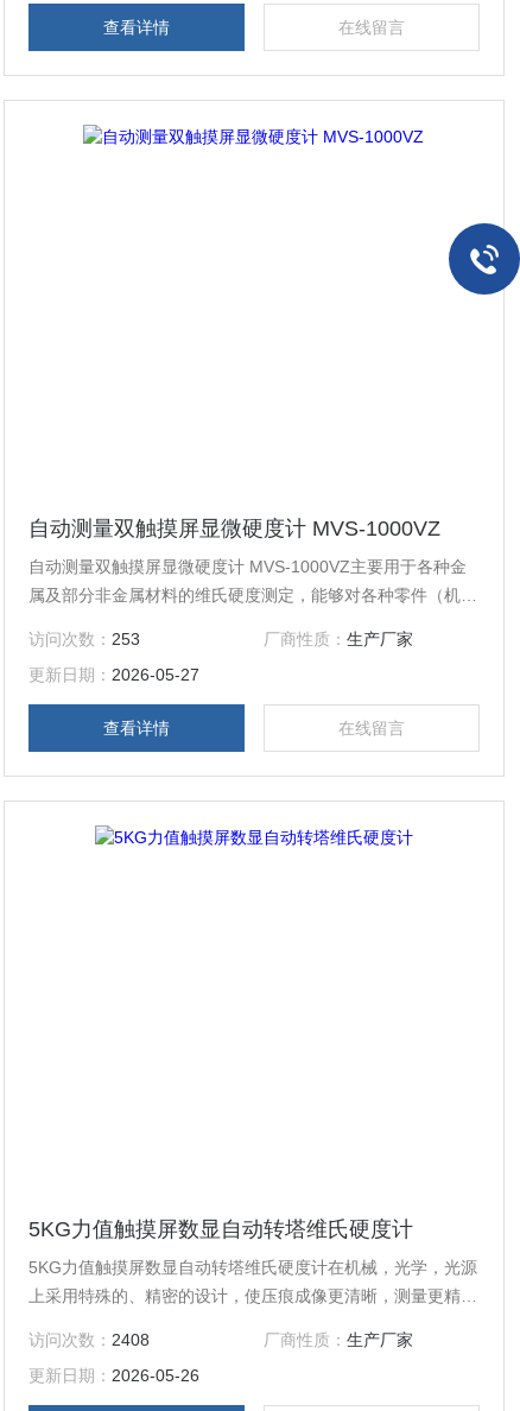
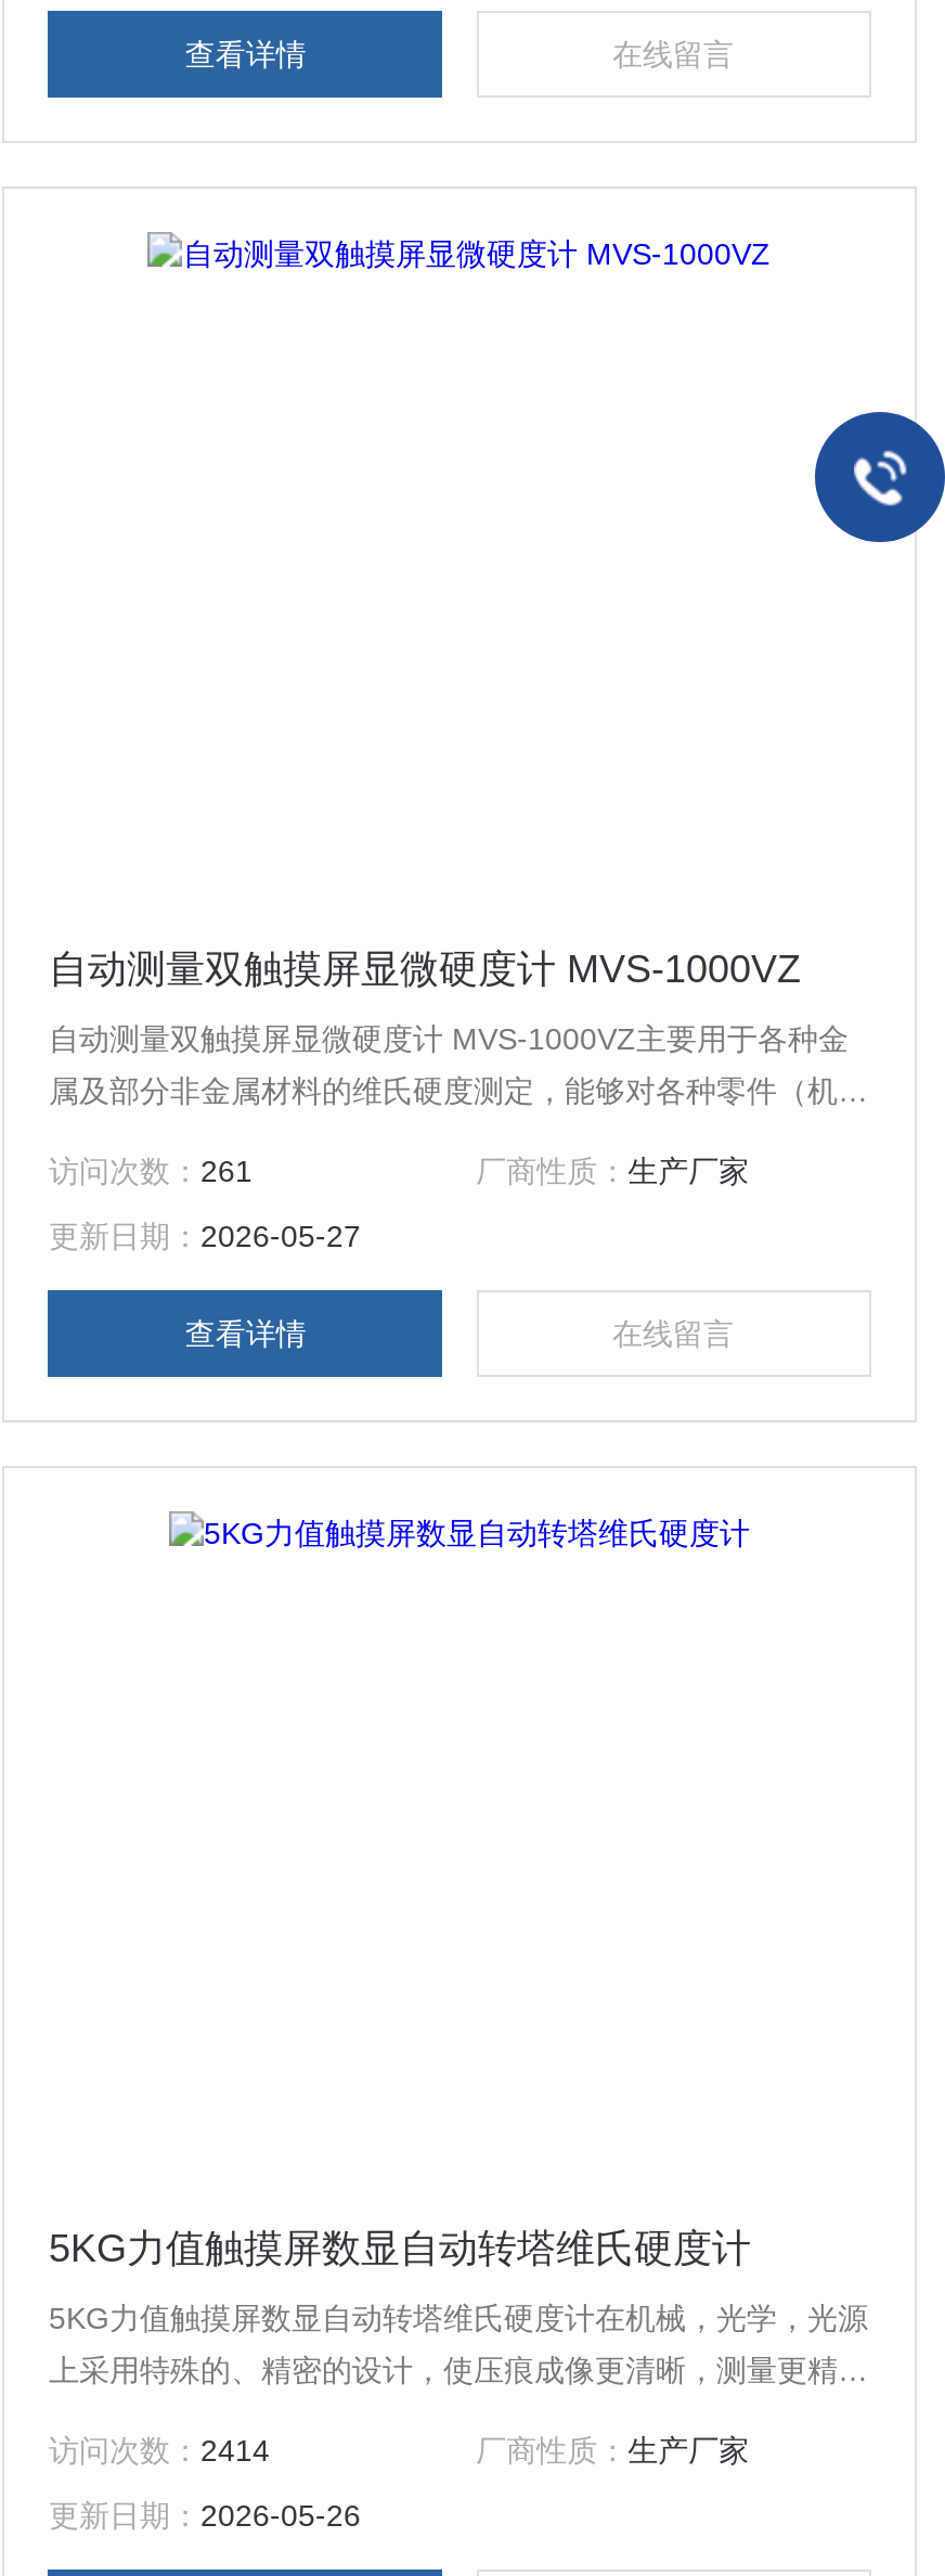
- 访问次数：253
+ 访问次数：261

- 访问次数：2408
+ 访问次数：2414
